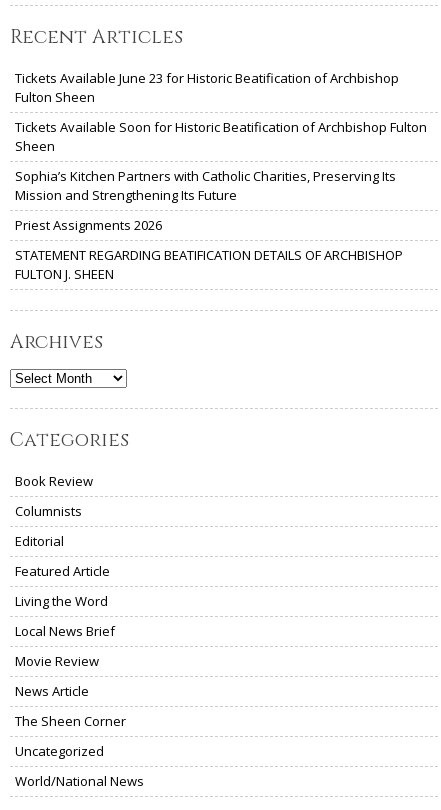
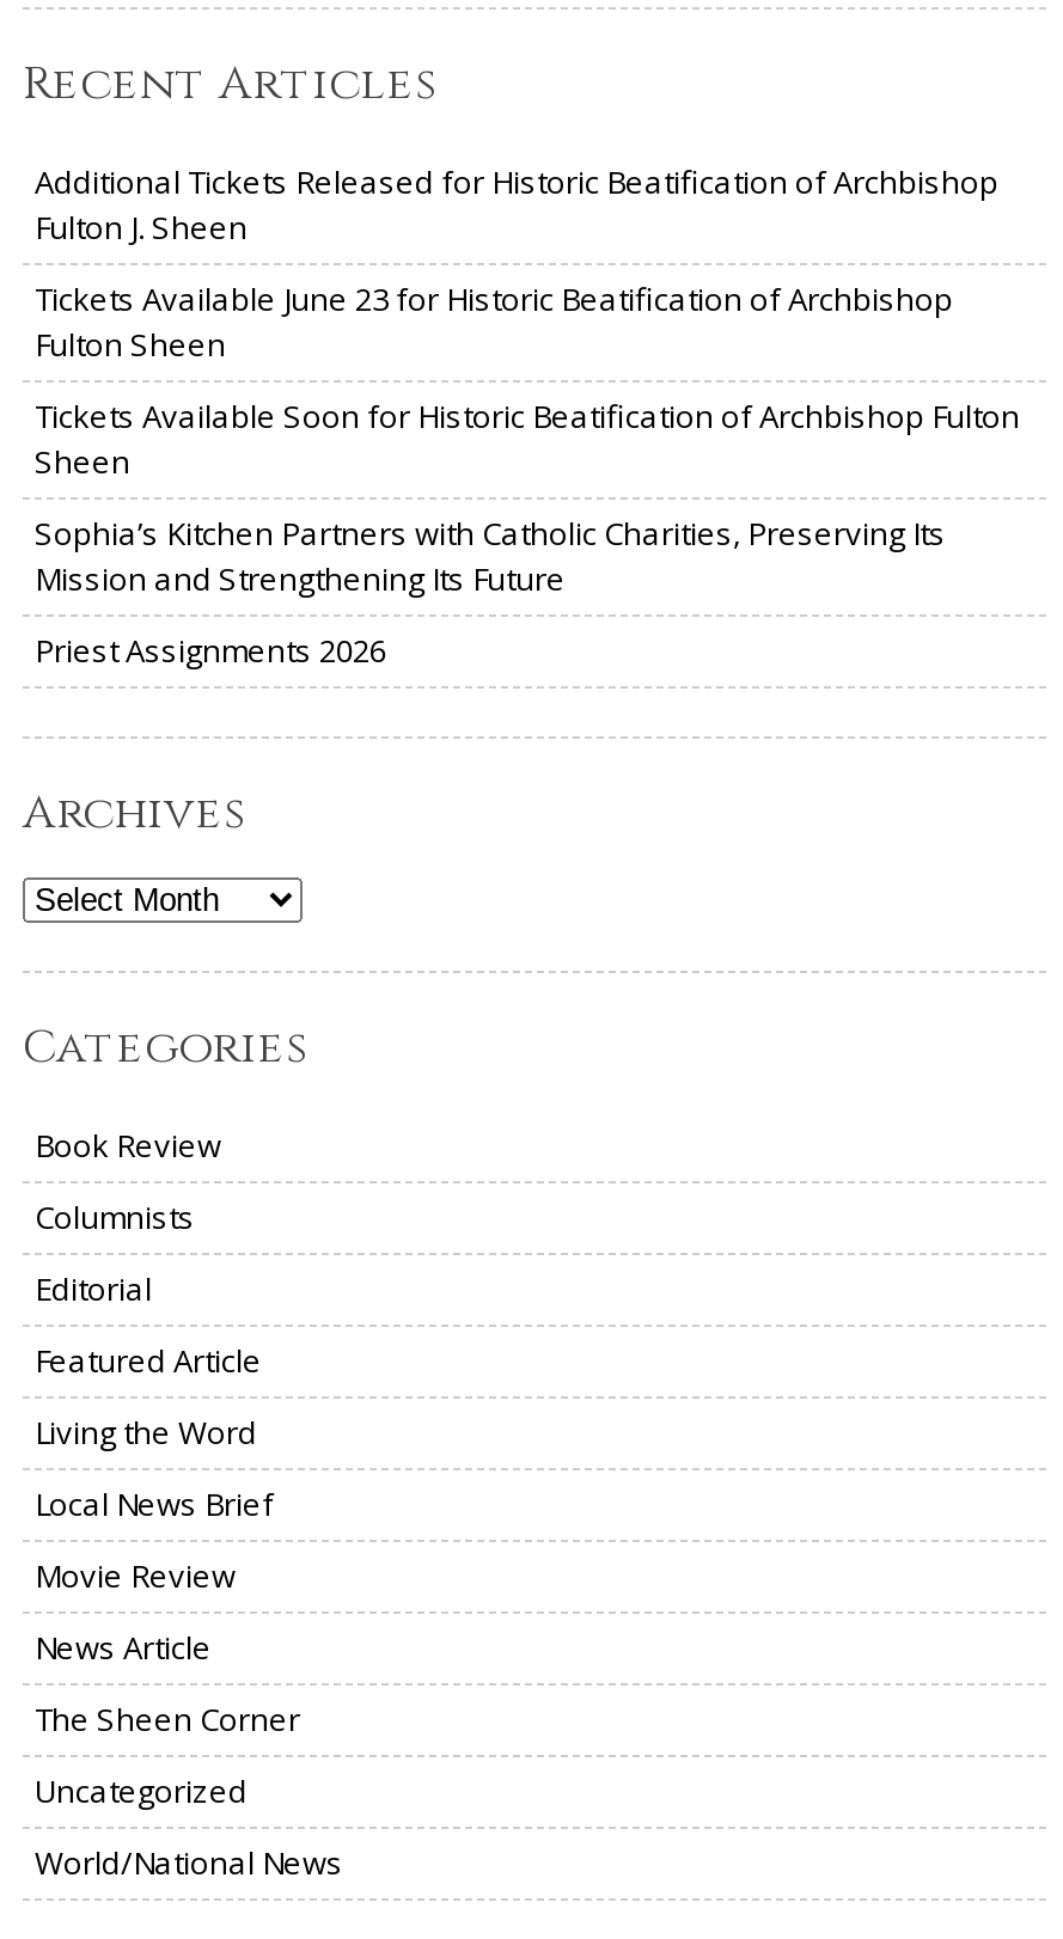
+ Additional Tickets Released for Historic Beatification of Archbishop
+ Fulton J. Sheen

moved down: Tickets Available June 23 for Historic Beatification of Archbishop | Fulton Sheen | Tickets Available Soon for Historic Beatification of Archbishop Fulton | Sheen | Sophia’s Kitchen Partners with Catholic Charities, Preserving Its | Mission and Strengthening Its Future | Priest Assignments 2026

- STATEMENT REGARDING BEATIFICATION DETAILS OF ARCHBISHOP
- FULTON J. SHEEN
